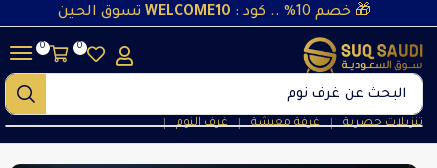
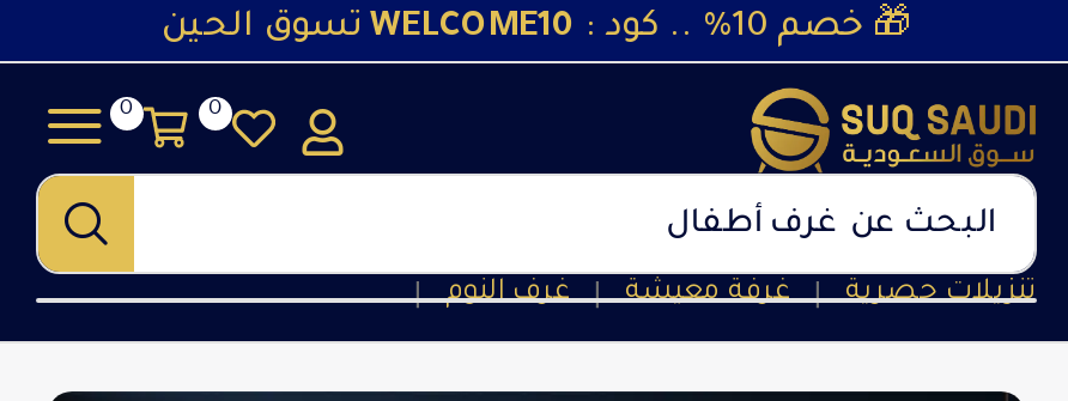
- البحث عن غرف نوم
+ البحث عن غرف طعام
